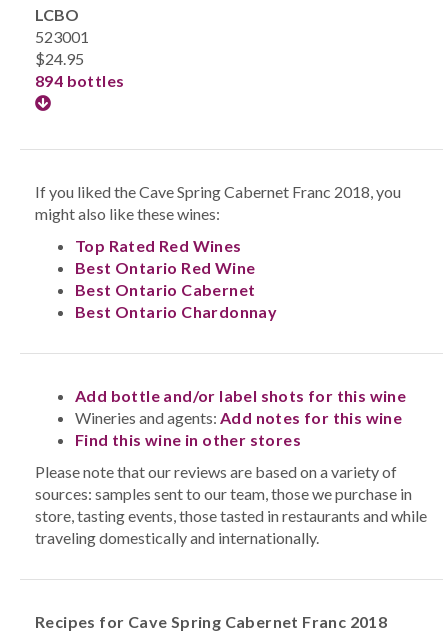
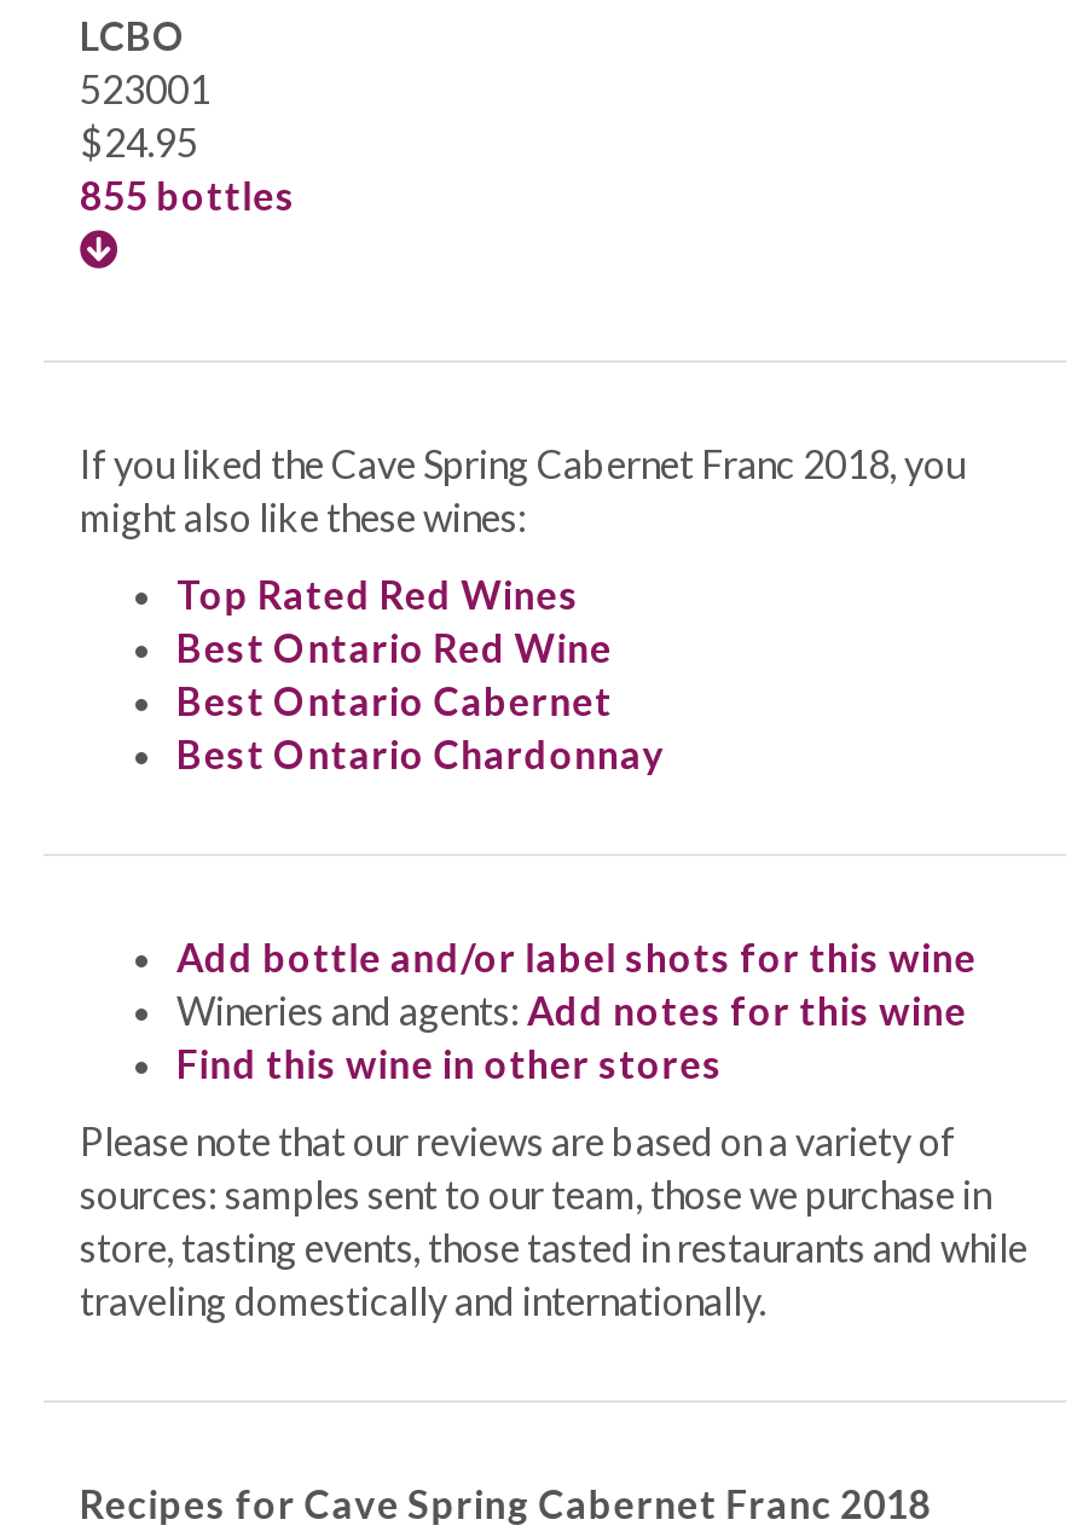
- 894 bottles
+ 855 bottles
